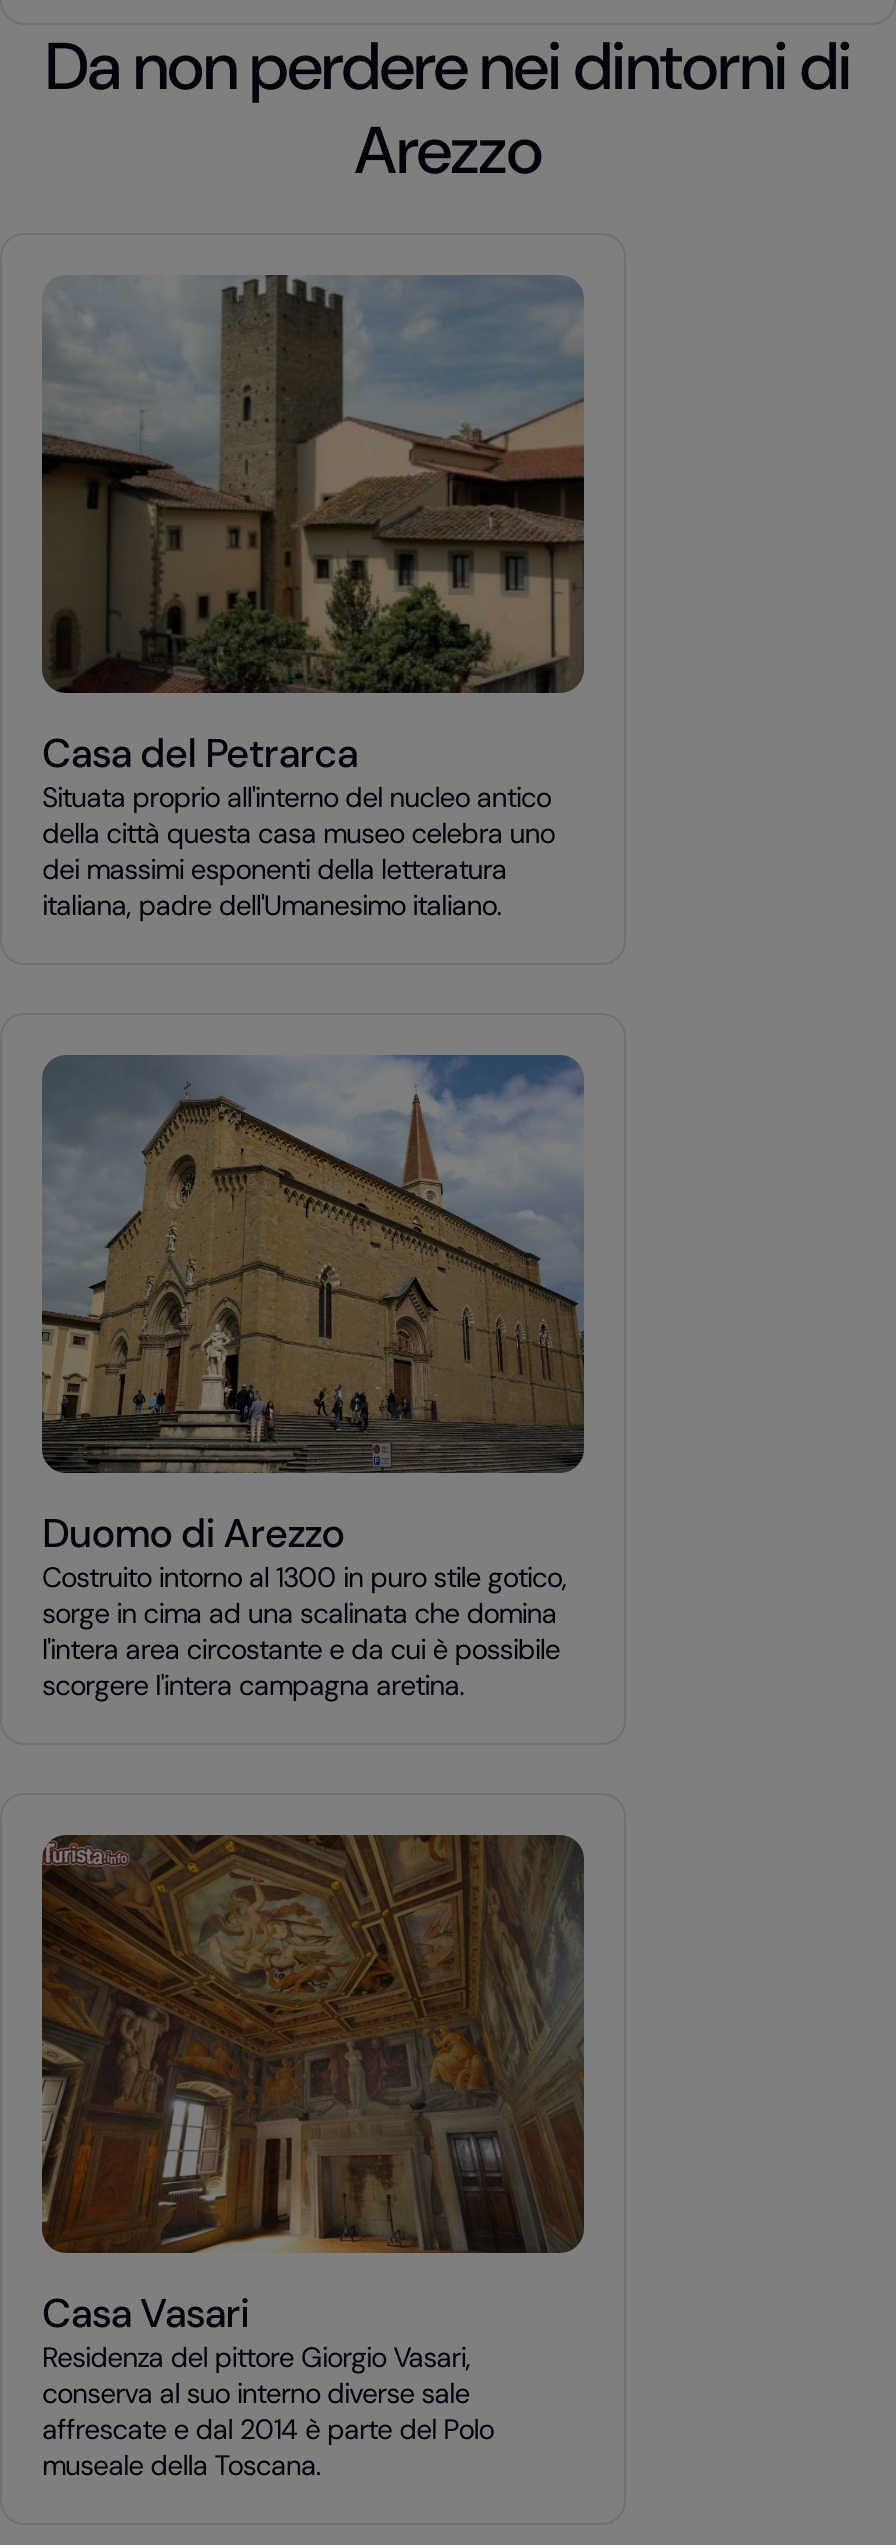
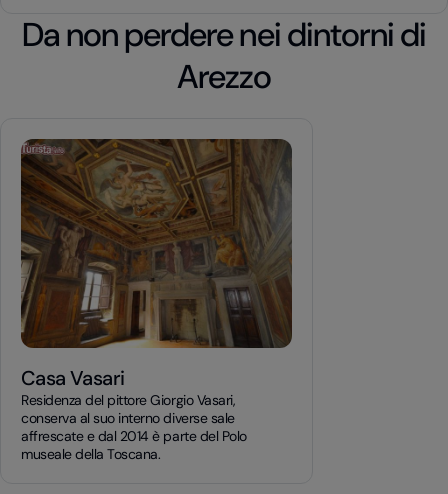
- [image]
- Casa del Petrarca
- Situata proprio all'interno del nucleo antico
- della città questa casa museo celebra uno
- dei massimi esponenti della letteratura
- italiana, padre dell'Umanesimo italiano.

- [image]
- Duomo di Arezzo
- Costruito intorno al 1300 in puro stile gotico,
- sorge in cima ad una scalinata che domina
- l'intera area circostante e da cui è possibile
- scorgere l'intera campagna aretina.
